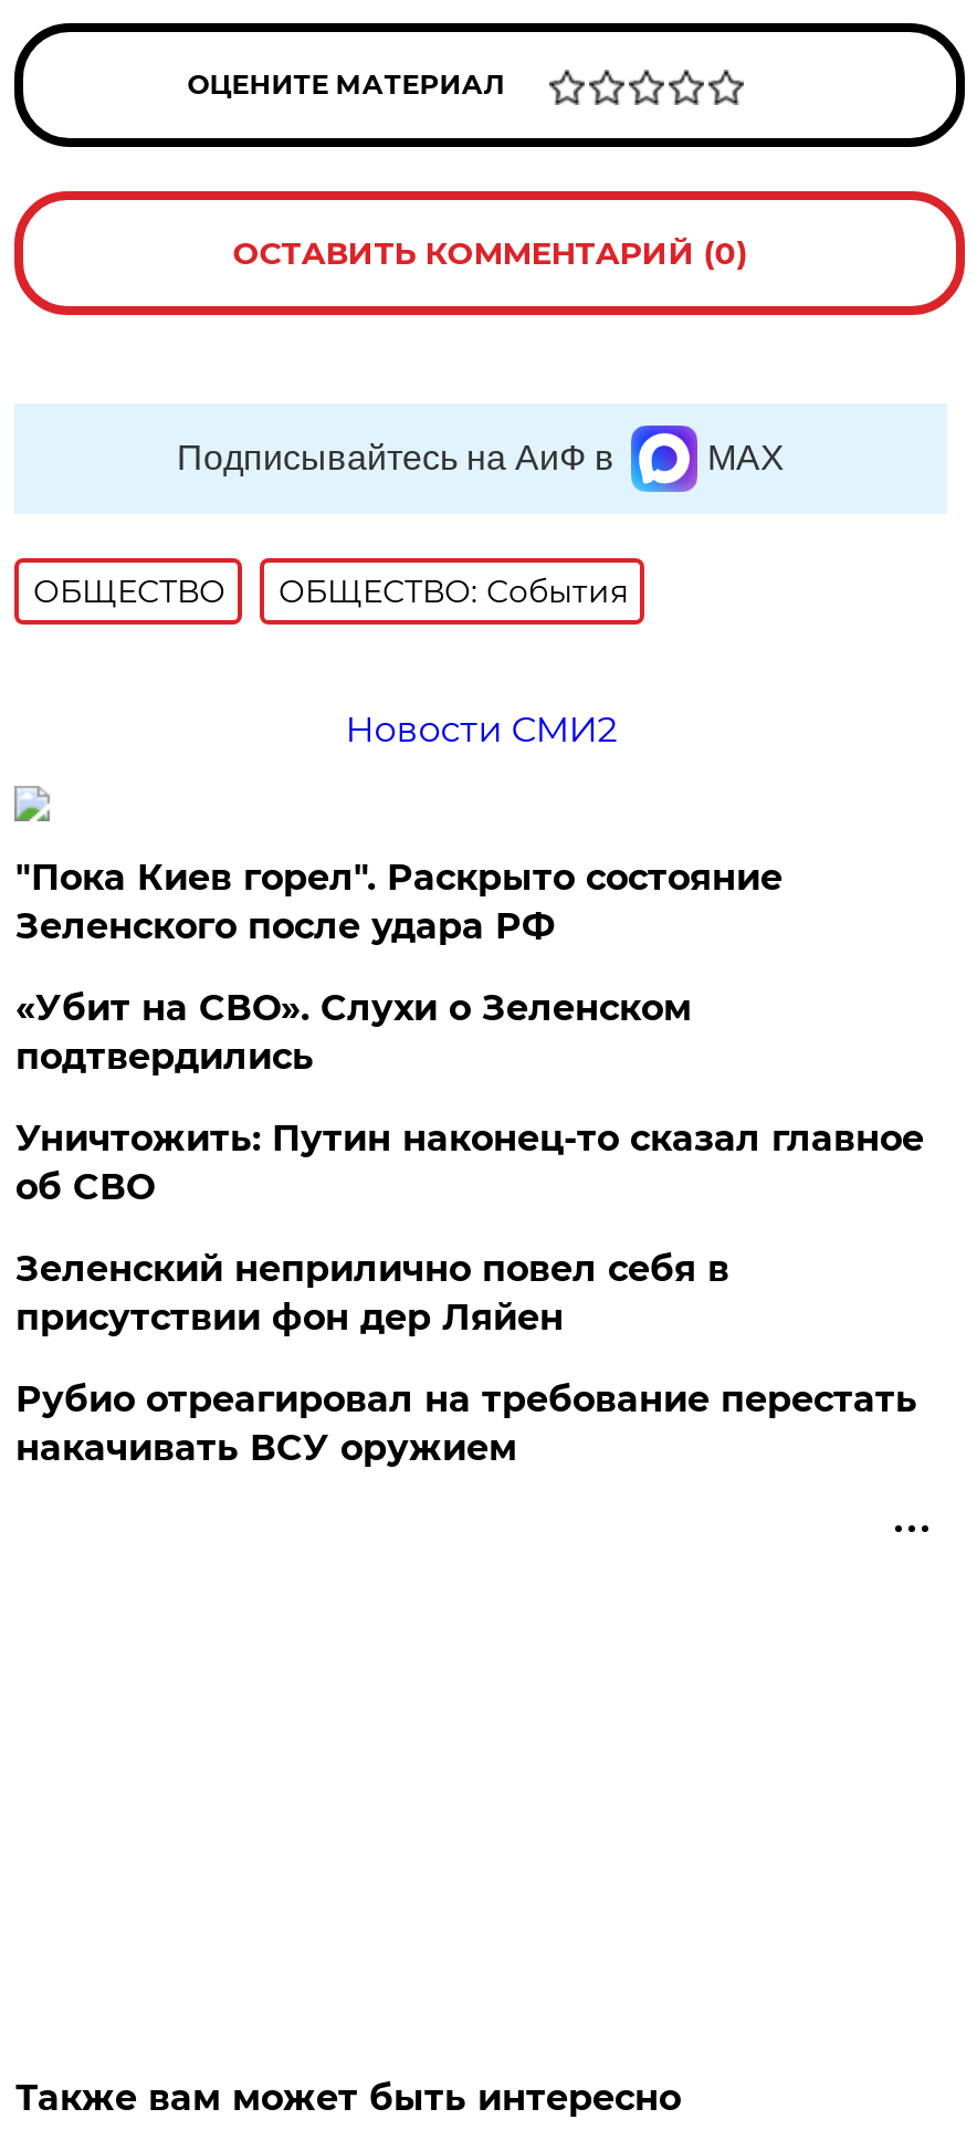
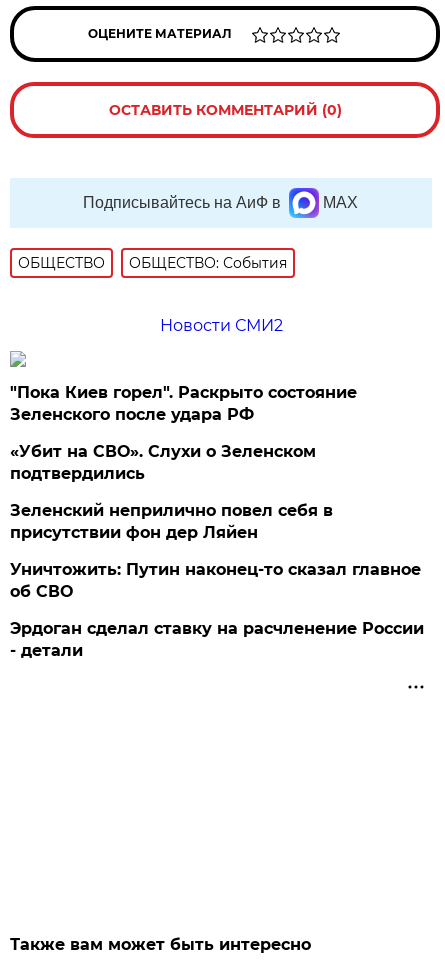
moved down: Уничтожить: Путин наконец-то сказал главное | об СВО

moved up: Зеленский неприлично повел cебя в | присутствии фон дер Ляйен

- Рубио отреагировал на требование перестать
- накачивать ВСУ оружием
+ Эрдоган сделал ставку на расчленение России
+ - детали
